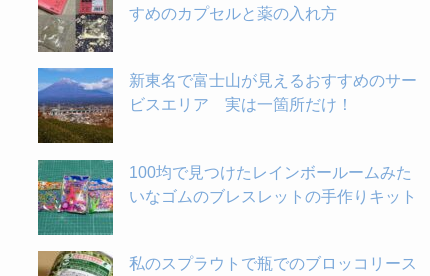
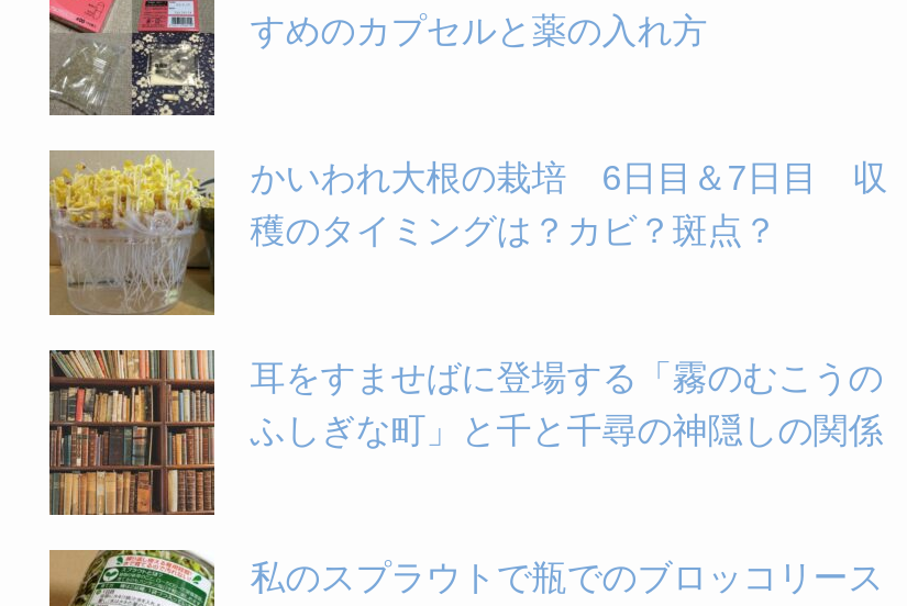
- [image]
- 新東名で富士山が見えるおすすめのサー
- ビスエリア 実は一箇所だけ！
+ [image]
+ かいわれ大根の栽培 6日目＆7日目 収
+ 穫のタイミングは？カビ？斑点？

- [image]
- 100均で見つけたレインボールームみた
- いなゴムのブレスレットの手作りキット
+ [image]
+ 耳をすませばに登場する「霧のむこうの
+ ふしぎな町」と千と千尋の神隠しの関係
